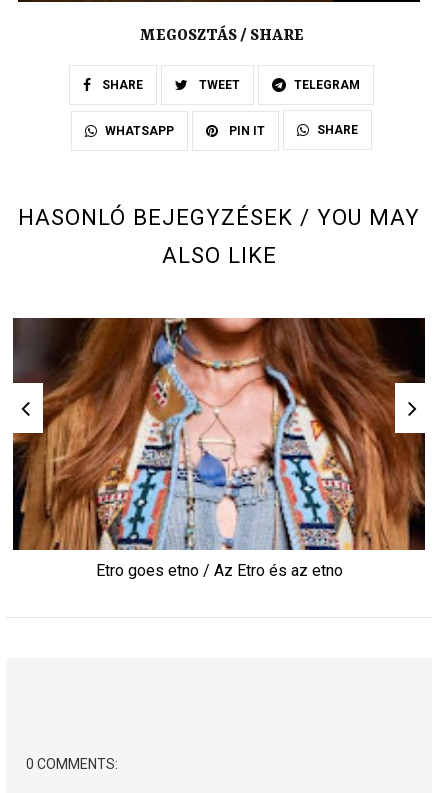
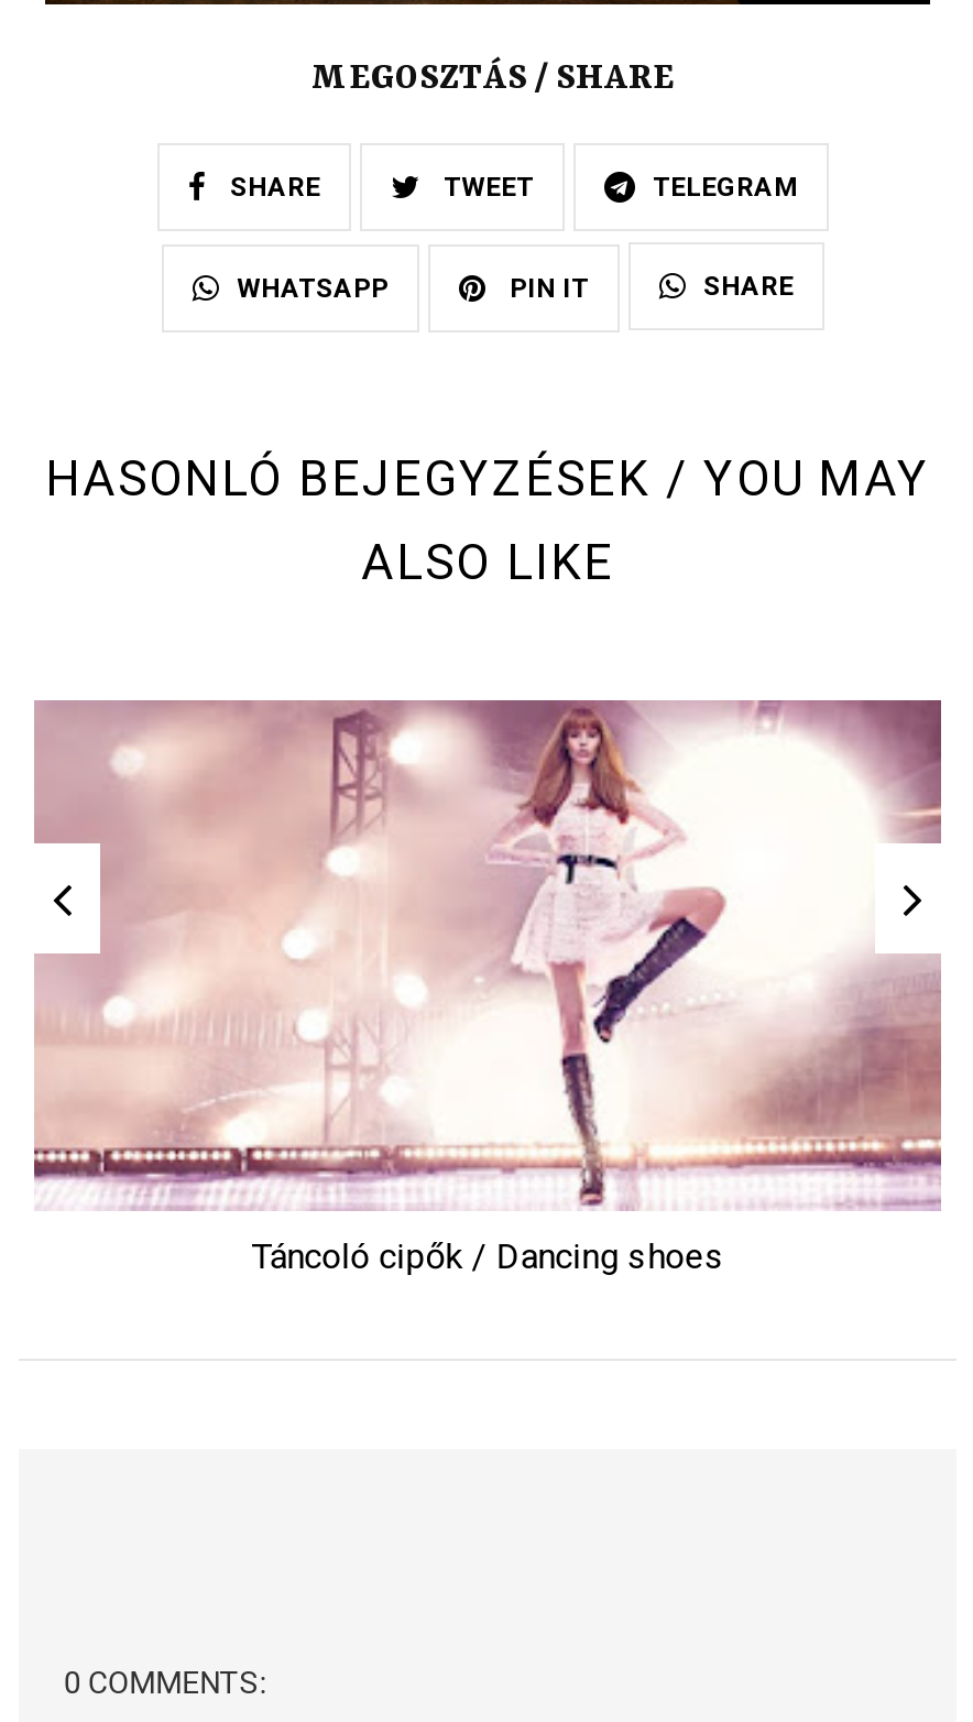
- [image]
- Etro goes etno / Az Etro és az etno
+ [image]
+ Táncoló cipők / Dancing shoes
